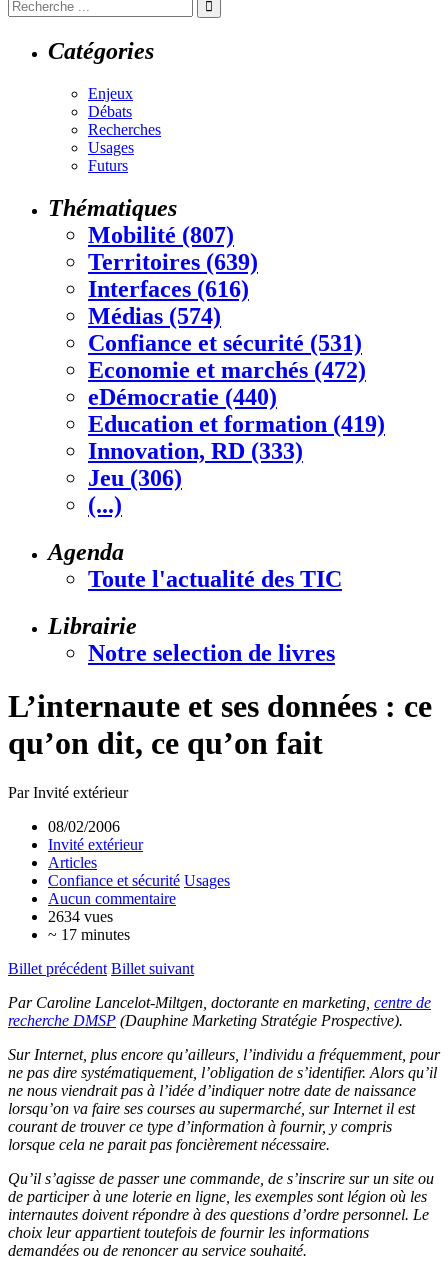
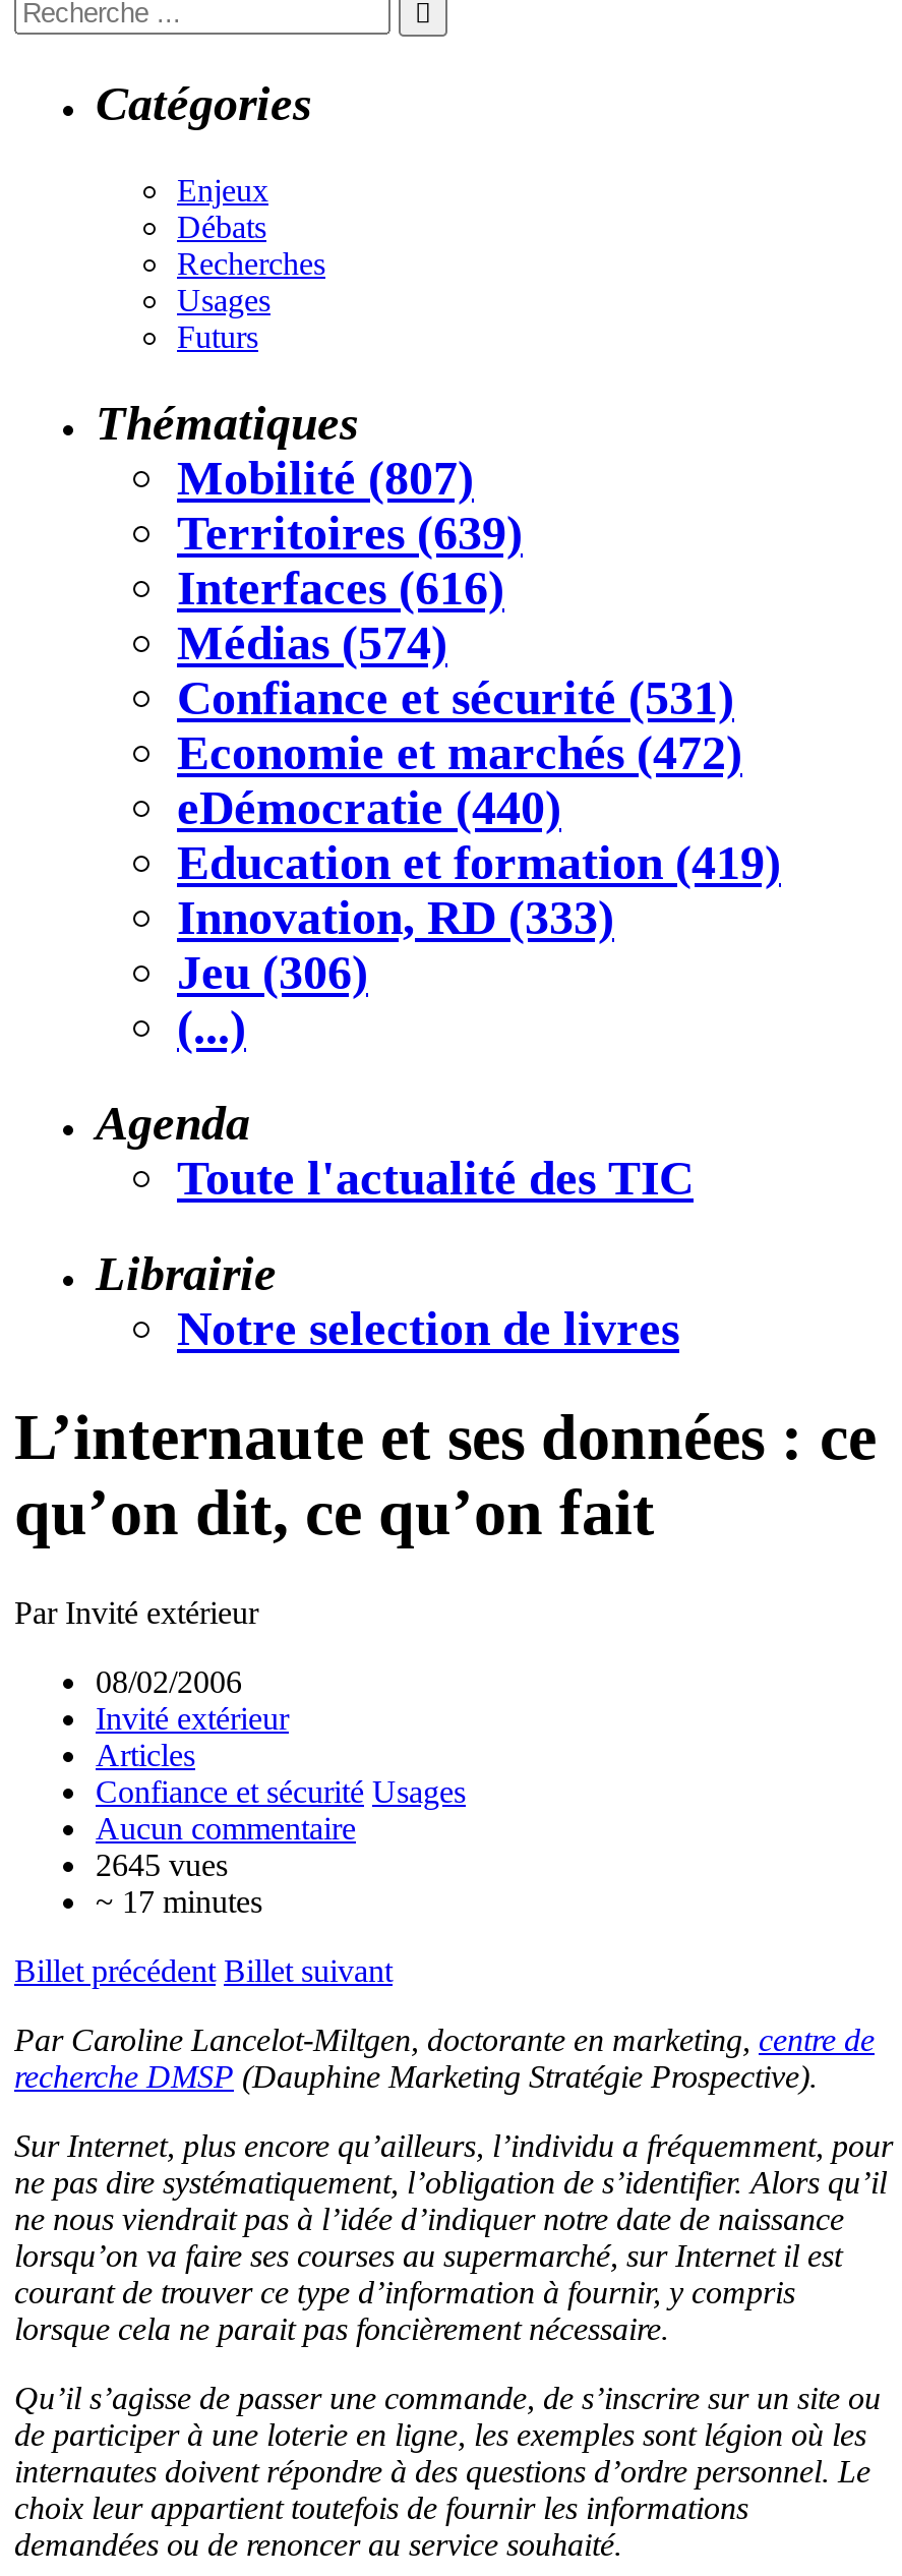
- 2634 vues
+ 2645 vues
